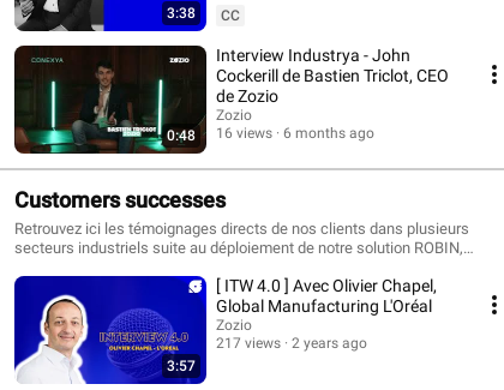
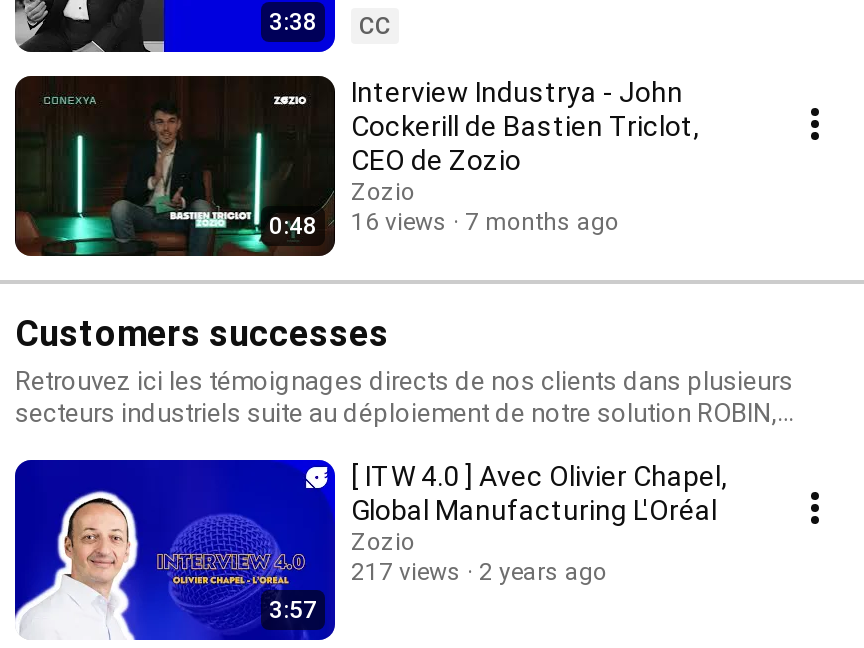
- 0:48 16 views 6 months ago
+ 0:48 16 views 7 months ago
